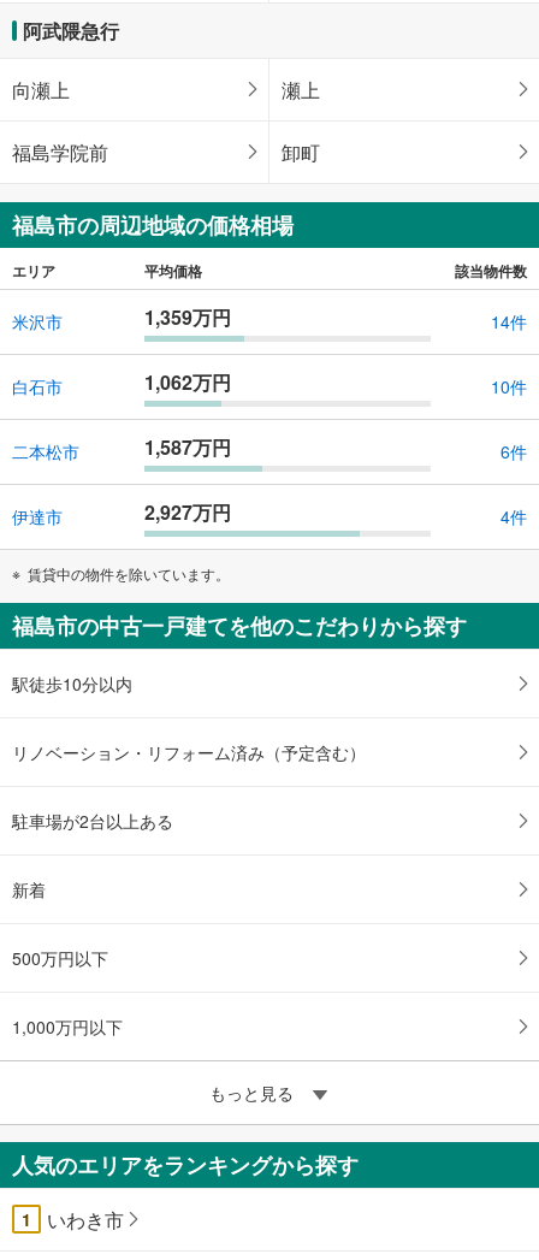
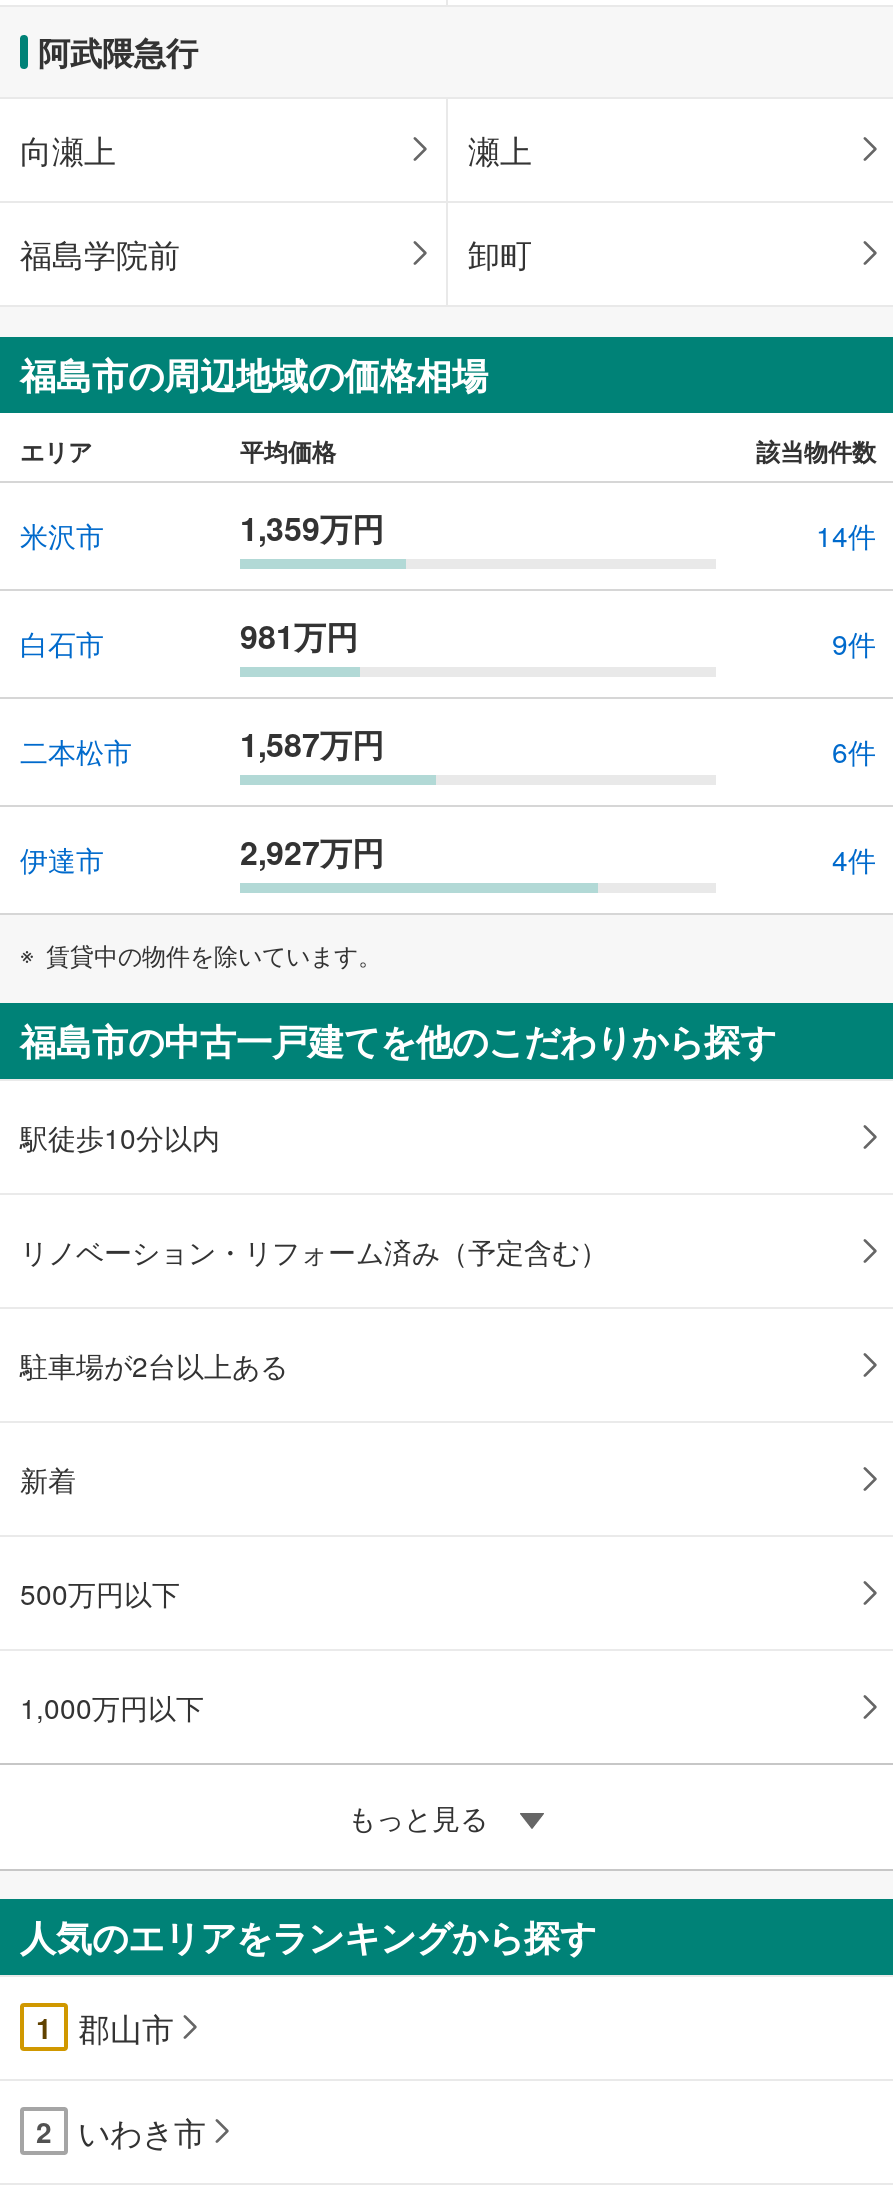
- 1,062万円
+ 981万円

- 10件
+ 9件

+ 郡山市
+ 2
